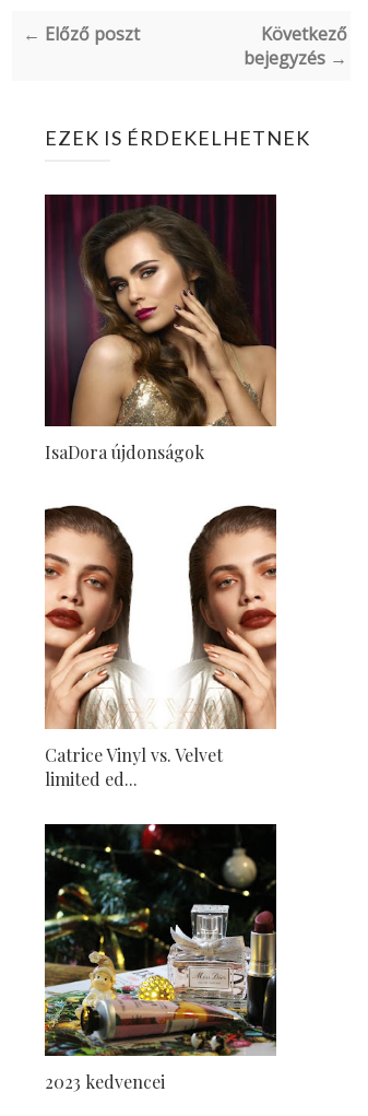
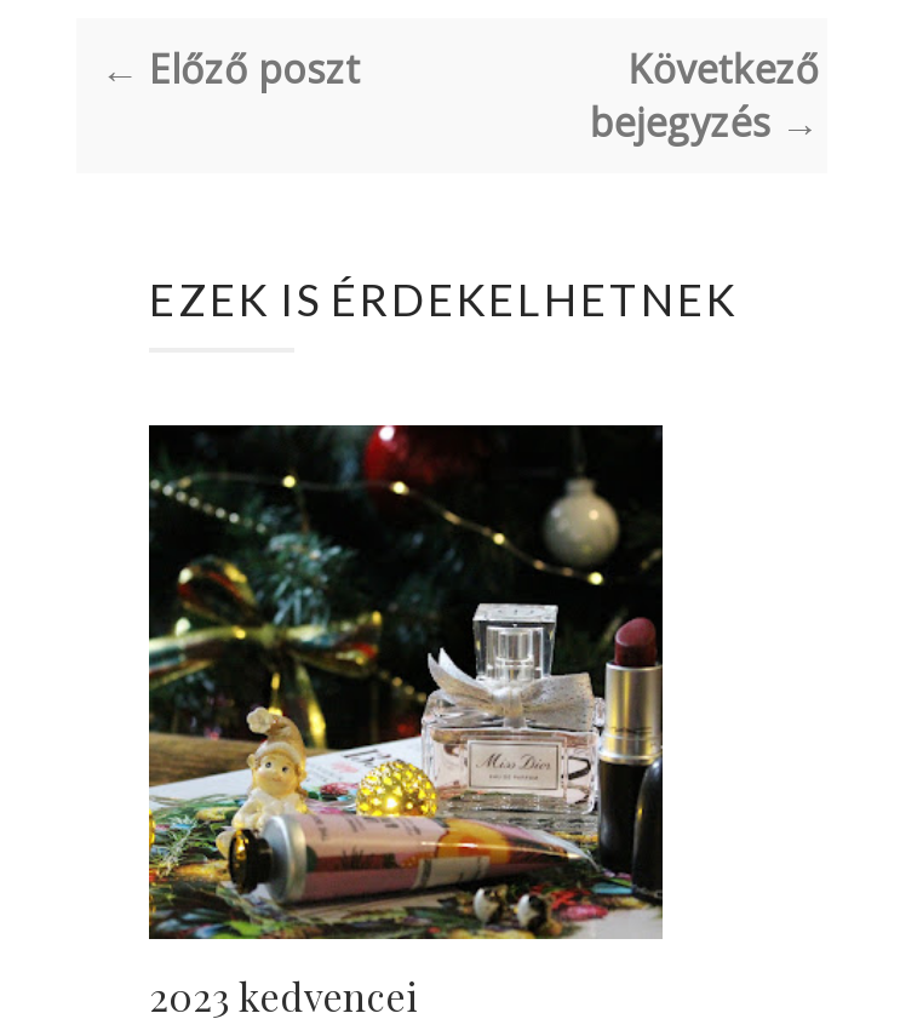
- [image]
- IsaDora újdonságok

- [image]
- Catrice Vinyl vs. Velvet
- limited ed...

- [image]
